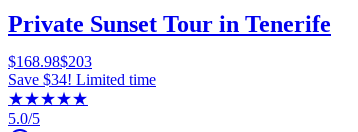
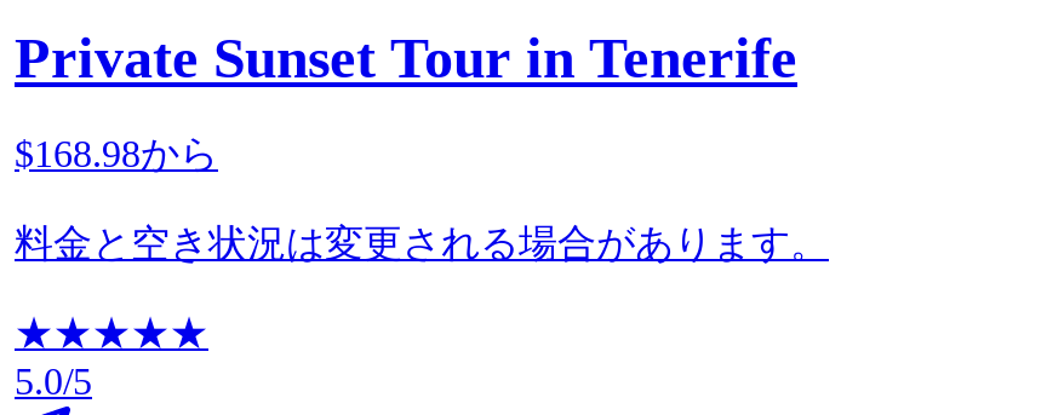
- $168.98$203
- Save $34! Limited time
+ $168.98から
+ 料金と空き状況は変更される場合があります。
